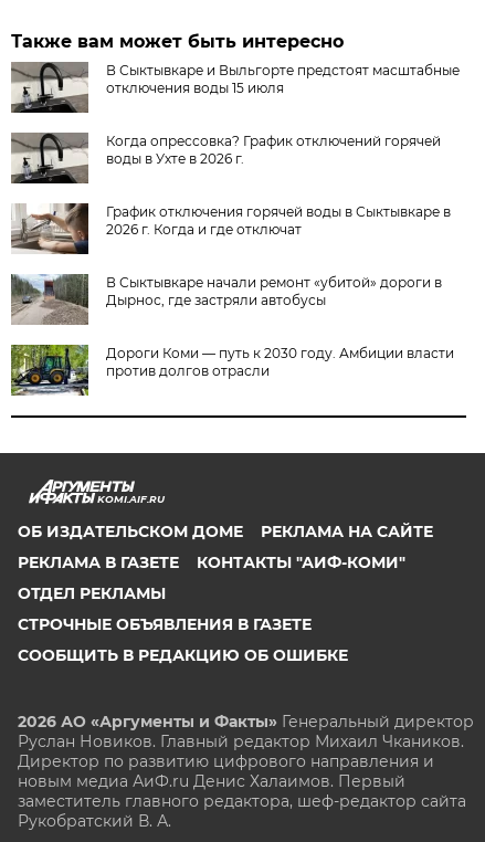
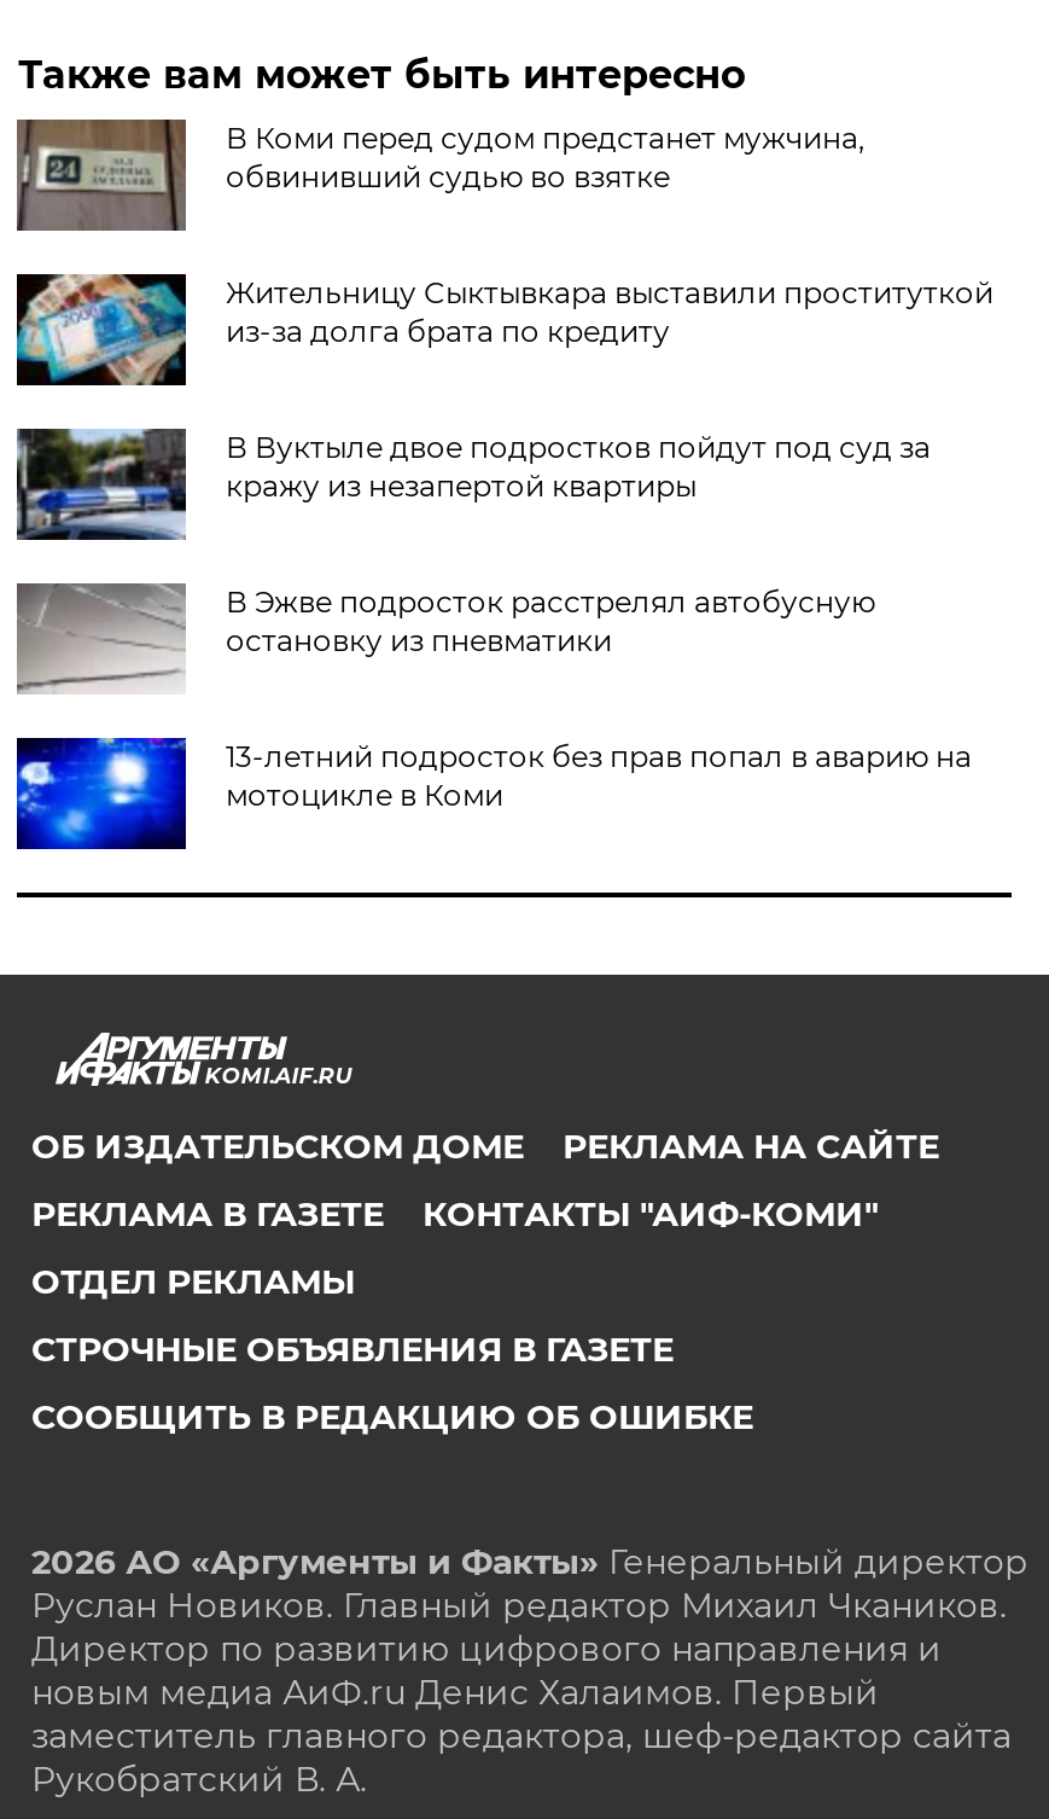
- [image]
- В Сыктывкаре и Выльгорте предстоят масштабные
- отключения воды 15 июля
+ [image]
+ В Коми перед судом предстанет мужчина,
+ обвинивший судью во взятке

- [image]
- Когда опрессовка? График отключений горячей
- воды в Ухте в 2026 г.
+ [image]
+ Жительницу Сыктывкара выставили проституткой
+ из-за долга брата по кредиту

- [image]
- График отключения горячей воды в Сыктывкаре в
- 2026 г. Когда и где отключат
+ [image]
+ В Вуктыле двое подростков пойдут под суд за
+ кражу из незапертой квартиры

- [image]
- В Сыктывкаре начали ремонт «убитой» дороги в
- Дырнос, где застряли автобусы
+ [image]
+ В Эжве подросток расстрелял автобусную
+ остановку из пневматики

- [image]
- Дороги Коми — путь к 2030 году. Амбиции власти
- против долгов отрасли
+ [image]
+ 13-летний подросток без прав попал в аварию на
+ мотоцикле в Коми
